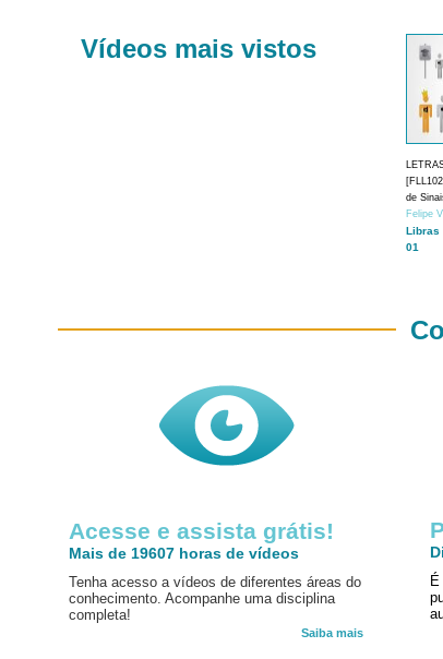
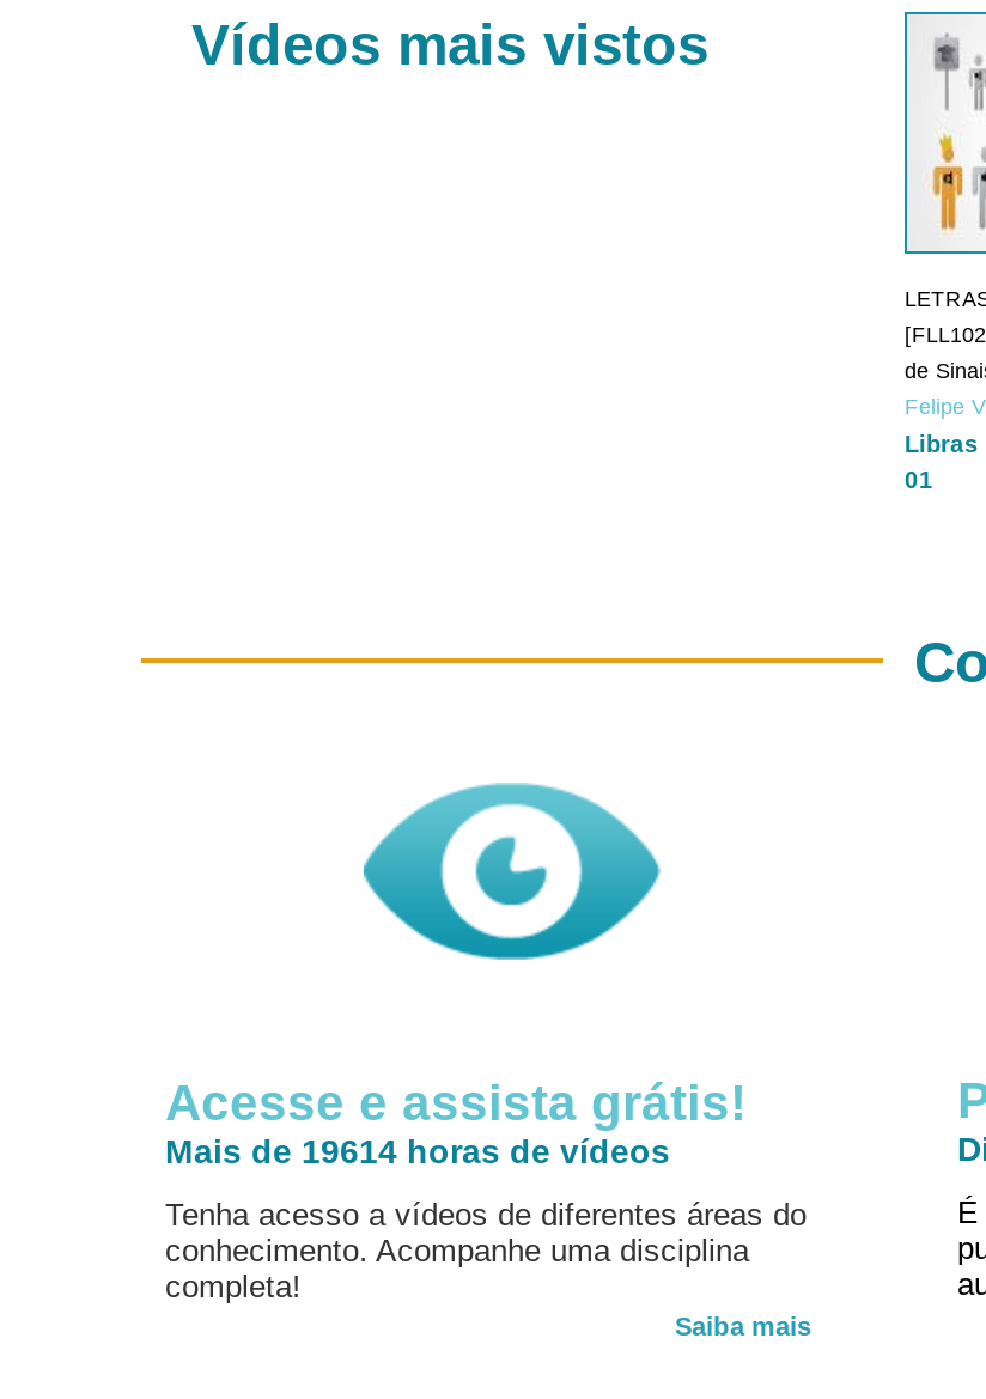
- Mais de 19607 horas de vídeos
+ Mais de 19614 horas de vídeos
